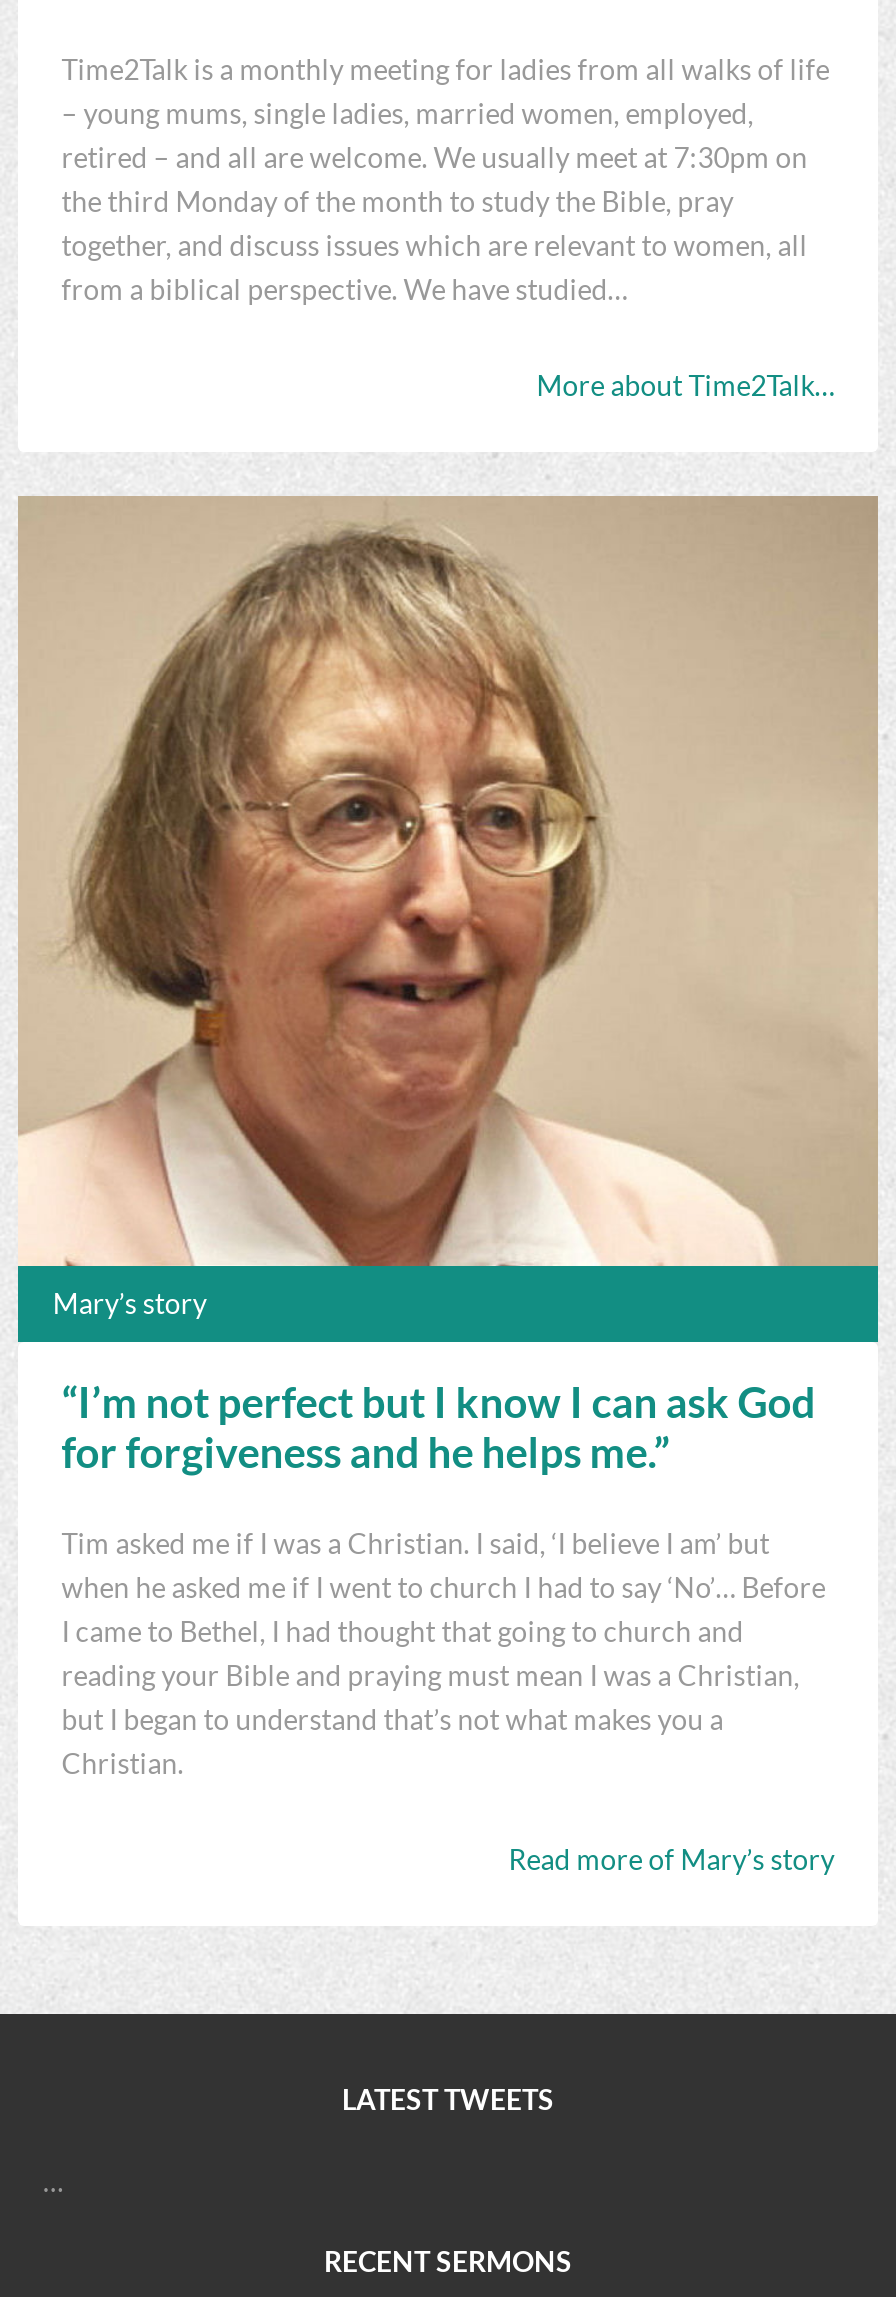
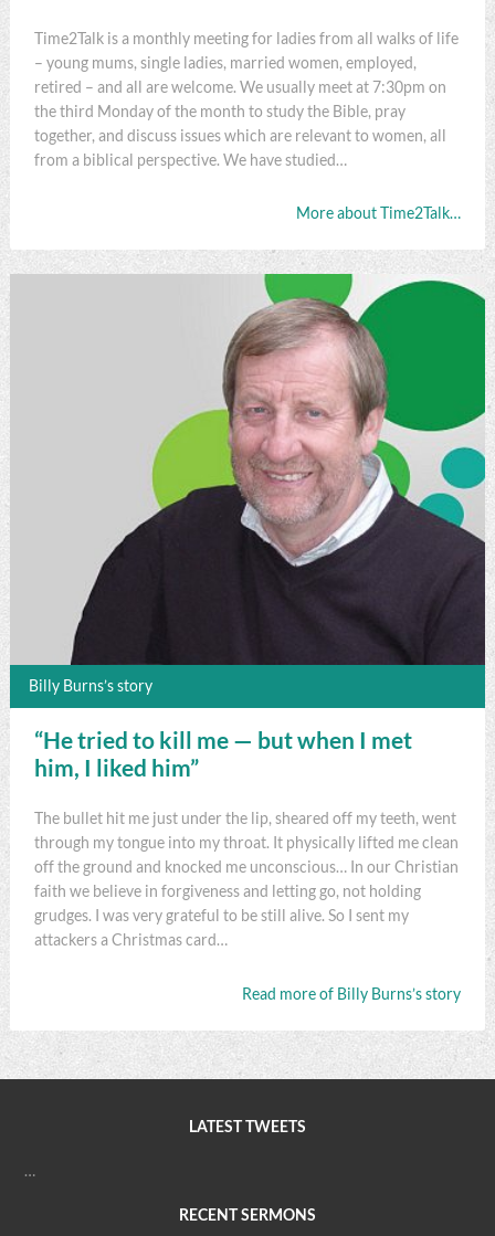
- [image]
- Mary’s story
+ [image]
+ Billy Burns’s story

- “I’m not perfect but I know I can ask God
- for forgiveness and he helps me.”
+ “He tried to kill me — but when I met
+ him, I liked him”

- Tim asked me if I was a Christian. I said, ‘I believe I am’ but
- when he asked me if I went to church I had to say ‘No’… Before
- I came to Bethel, I had thought that going to church and
- reading your Bible and praying must mean I was a Christian,
- but I began to understand that’s not what makes you a
- Christian.
+ The bullet hit me just under the lip, sheared off my teeth, went
+ through my tongue into my throat. It physically lifted me clean
+ off the ground and knocked me unconscious… In our Christian
+ faith we believe in forgiveness and letting go, not holding
+ grudges. I was very grateful to be still alive. So I sent my
+ attackers a Christmas card…

- Read more of Mary’s story
+ Read more of Billy Burns’s story
